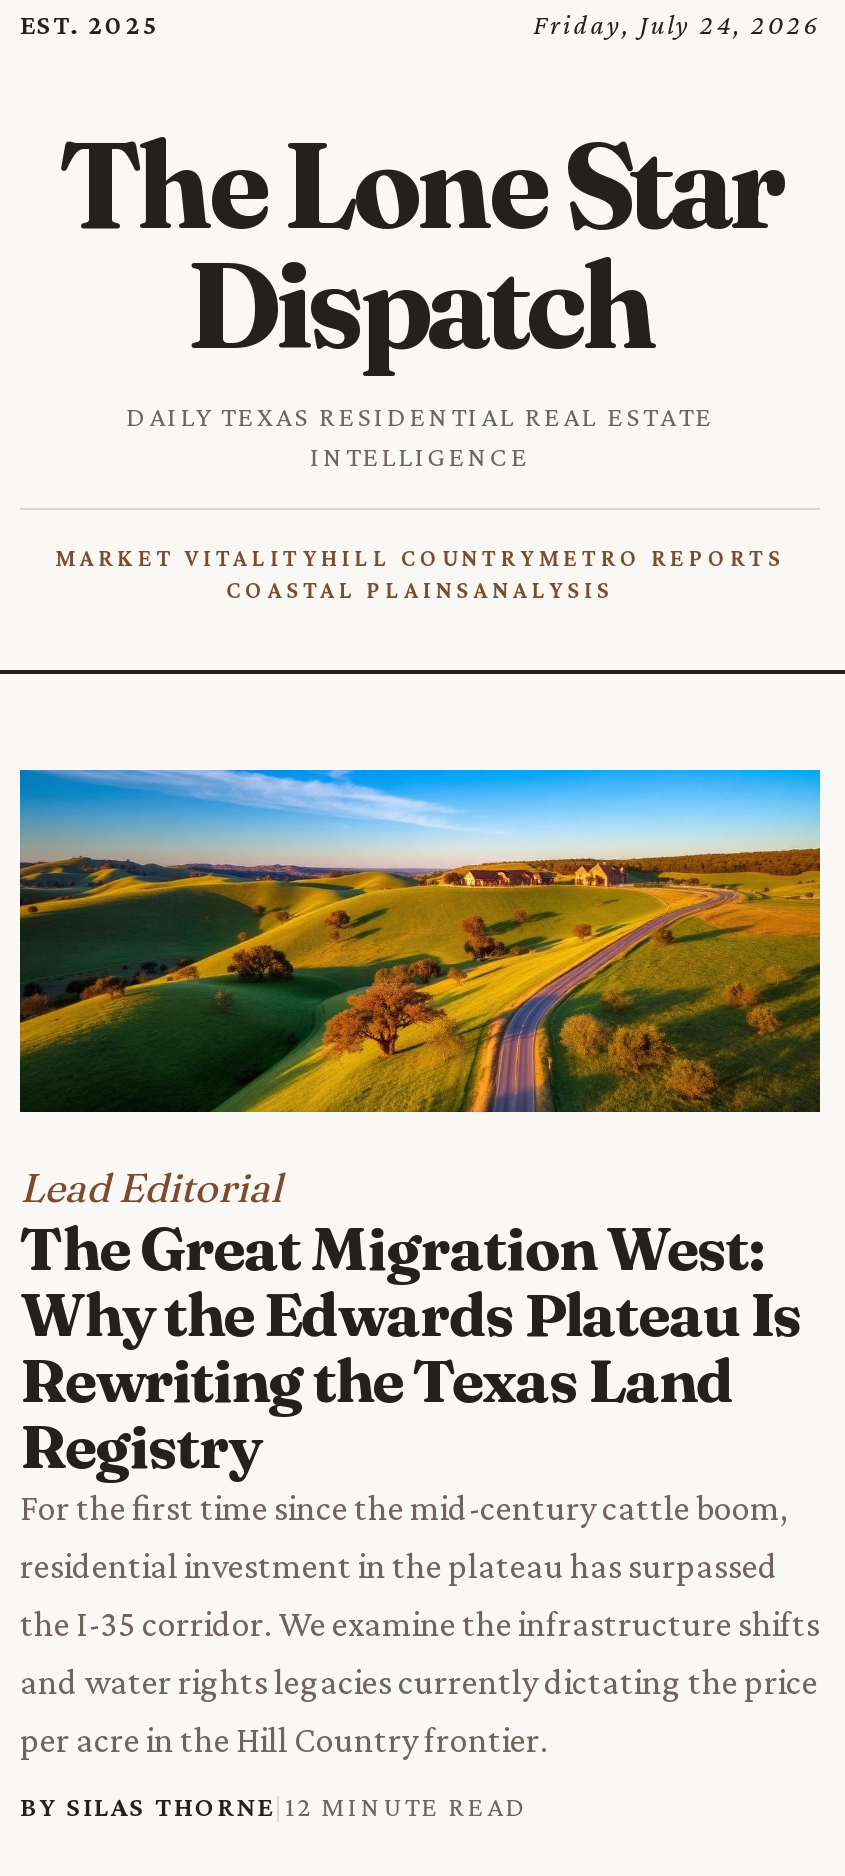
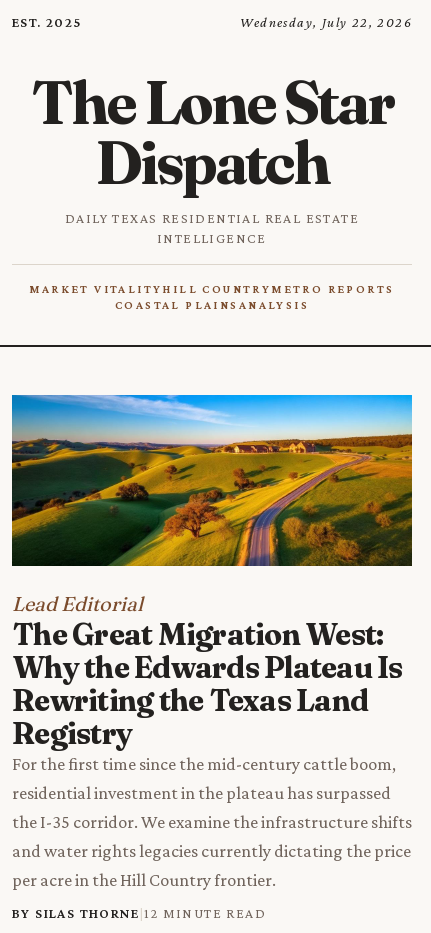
- Friday, July 24, 2026
+ Wednesday, July 22, 2026
